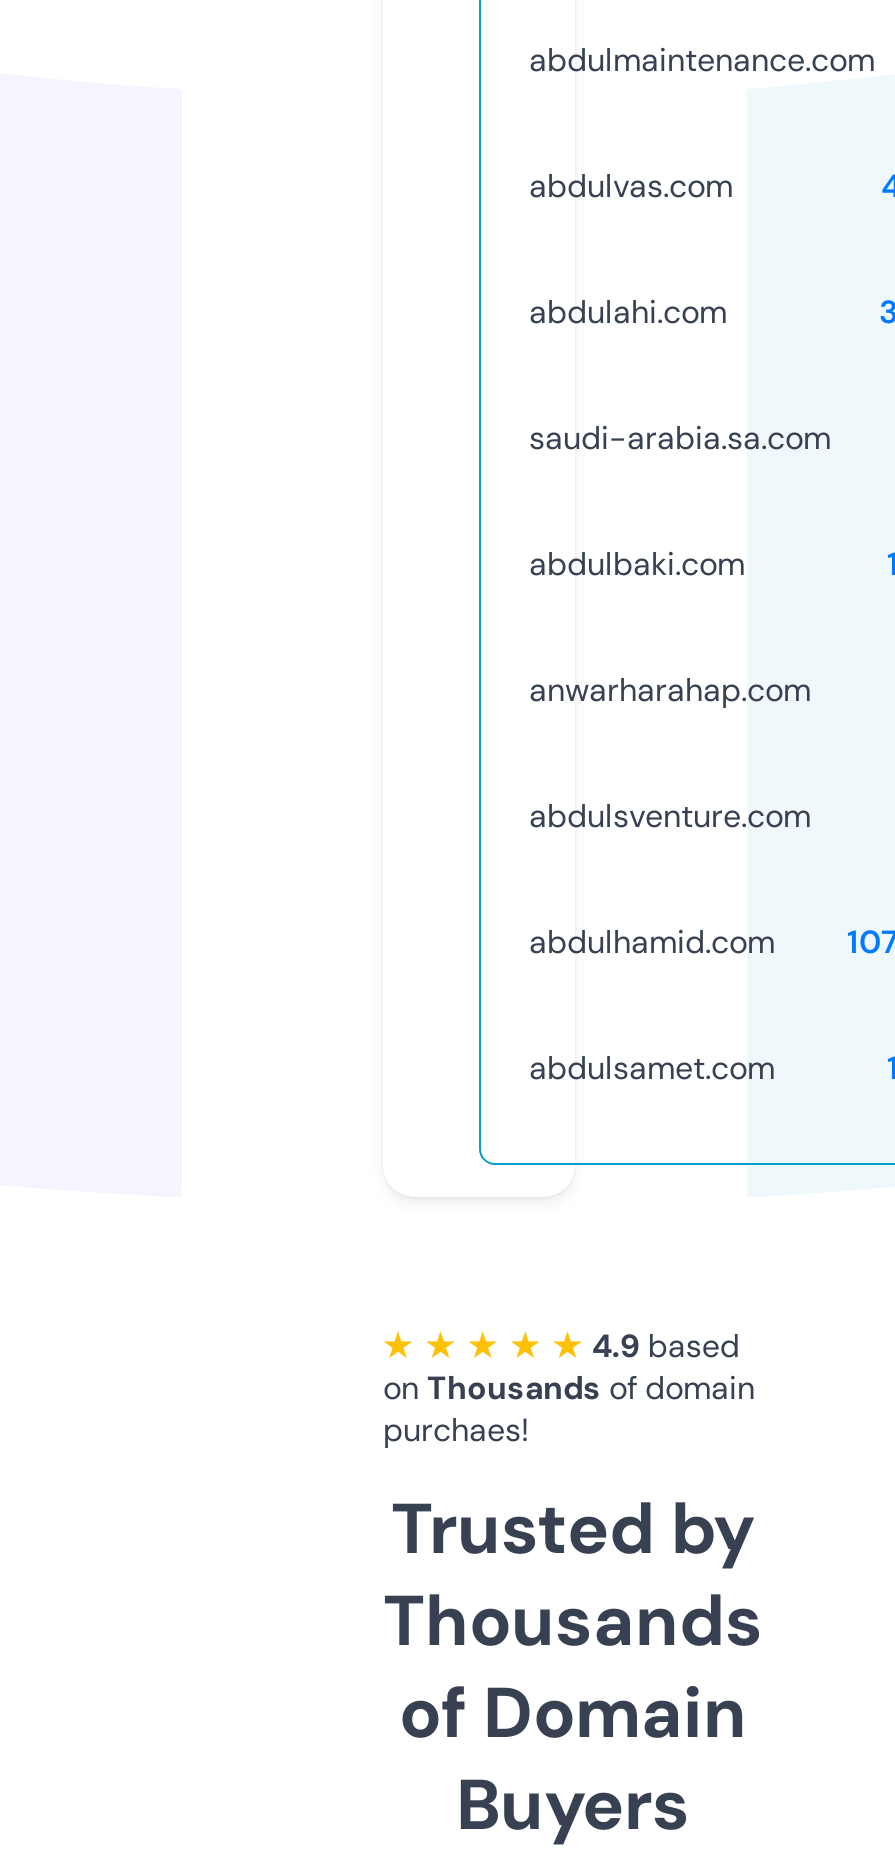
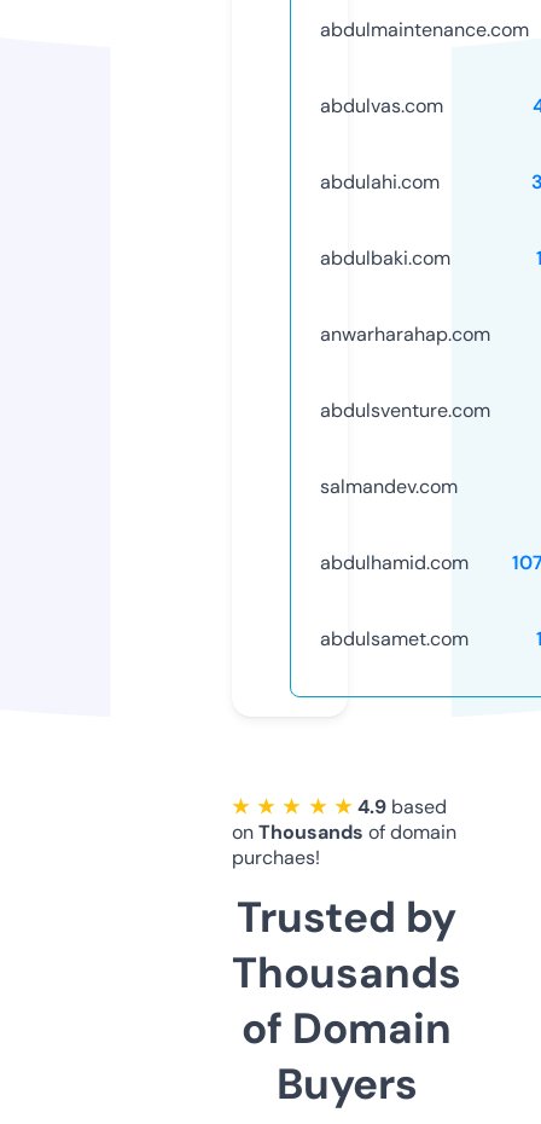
- saudi-arabia.sa.com

moved up: abdulbaki.com | anwarharahap.com | abdulsventure.com

+ salmandev.com
